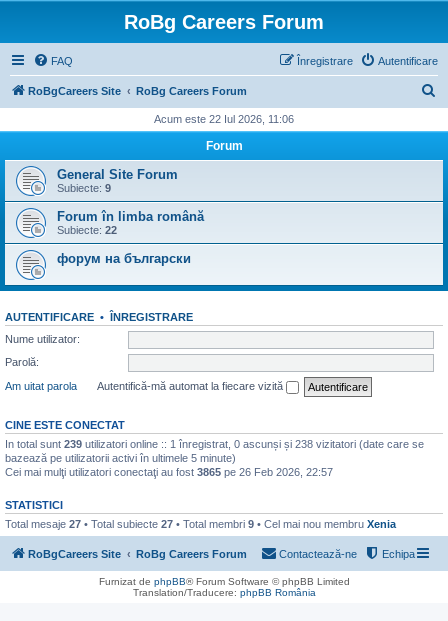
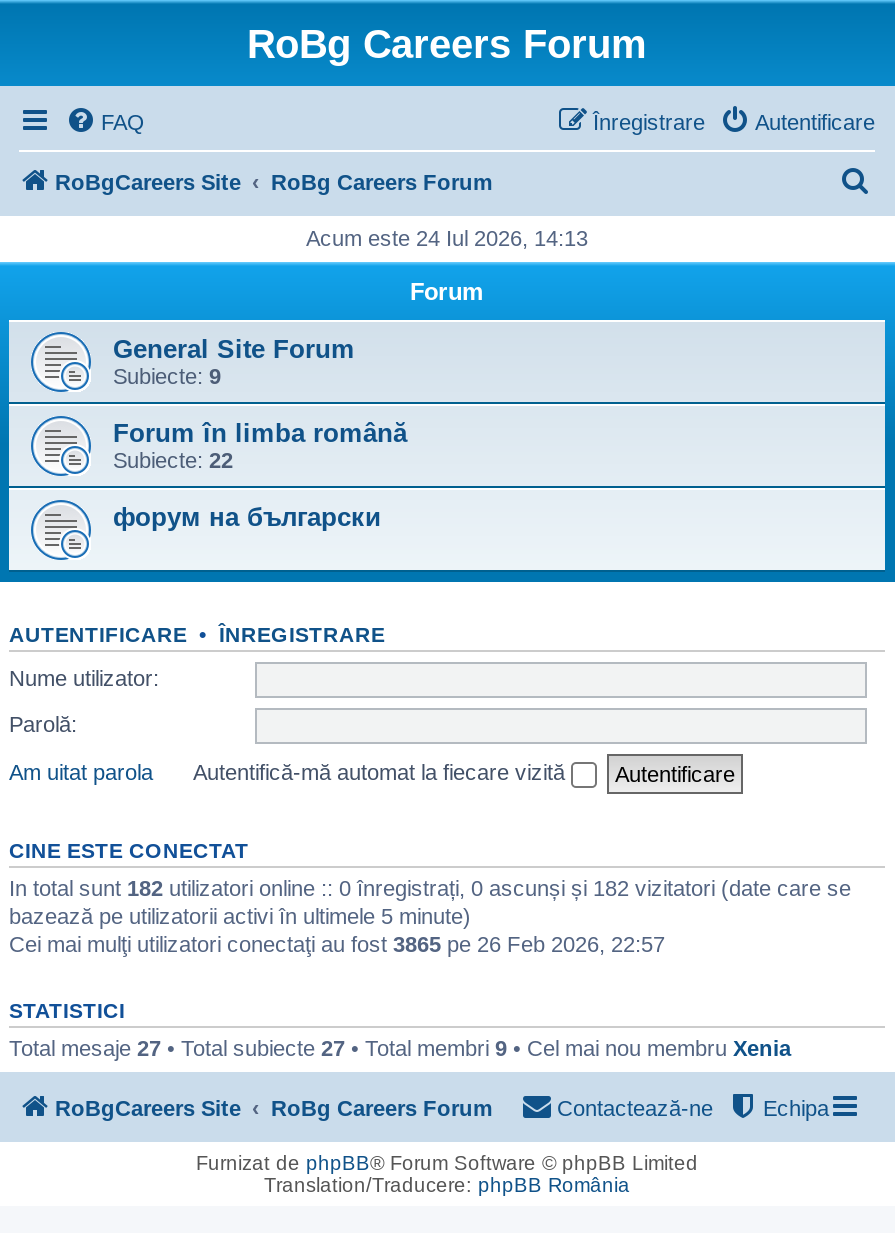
- Acum este 22 Iul 2026, 11:06
+ Acum este 24 Iul 2026, 14:13

- In total sunt 239 utilizatori online :: 1 înregistrat, 0 ascunși și 238 vizitatori (date care se
+ In total sunt 182 utilizatori online :: 0 înregistrați, 0 ascunși și 182 vizitatori (date care se
